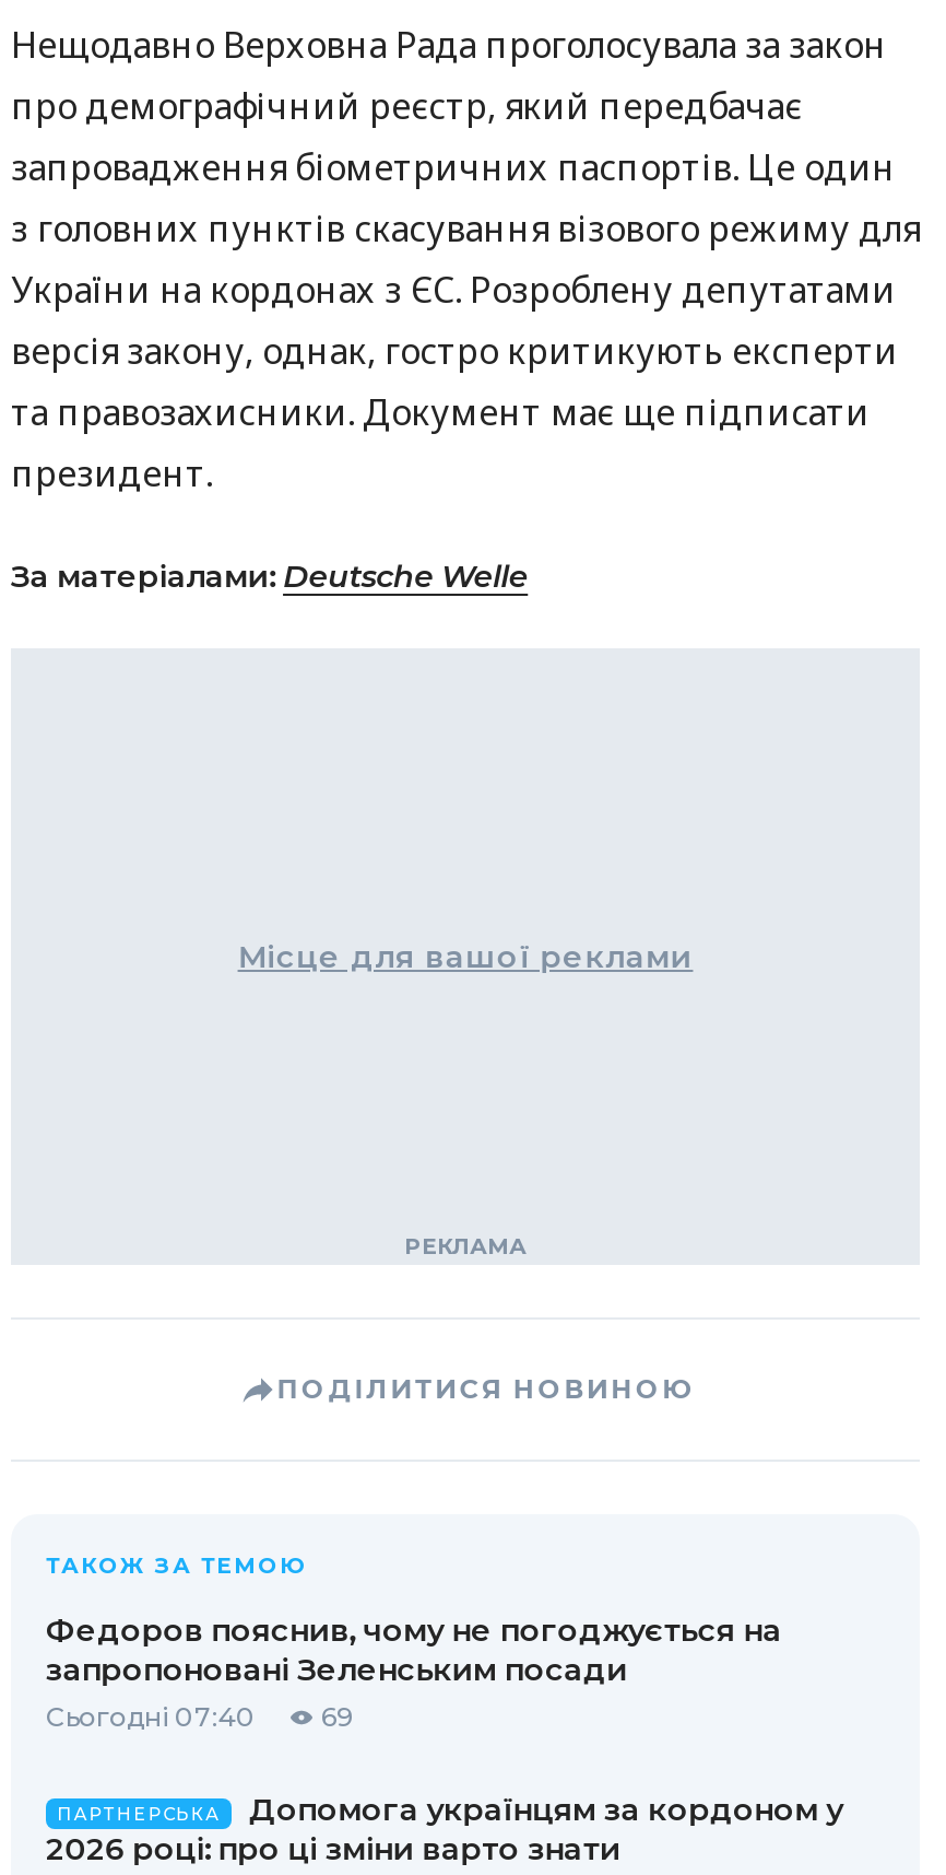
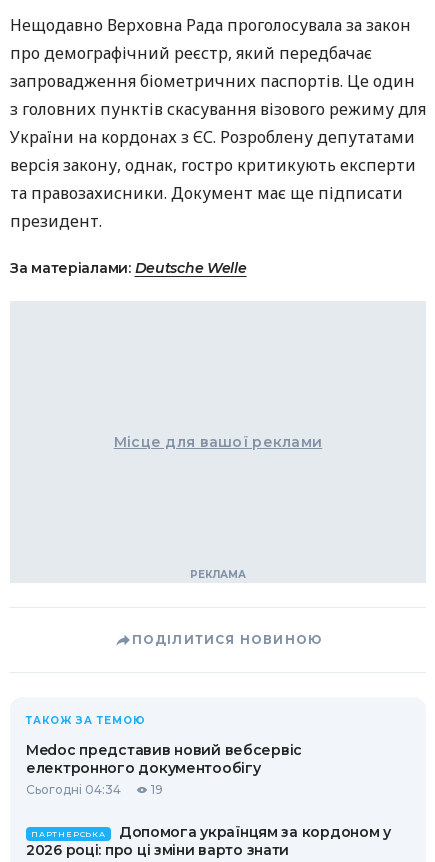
- Федоров пояснив, чому не погоджується на
- запропоновані Зеленським посади
- Сьогодні 07:40
- 69
+ Medoc представив новий вебсервіс
+ електронного документообігу
+ Сьогодні 04:34
+ 19
